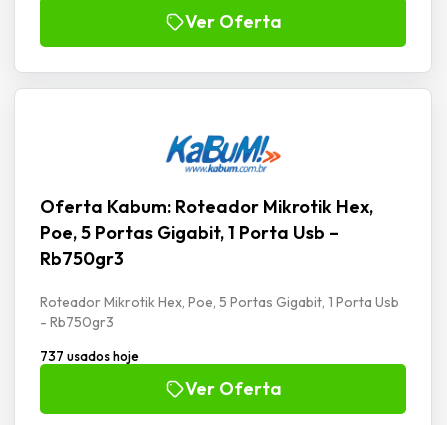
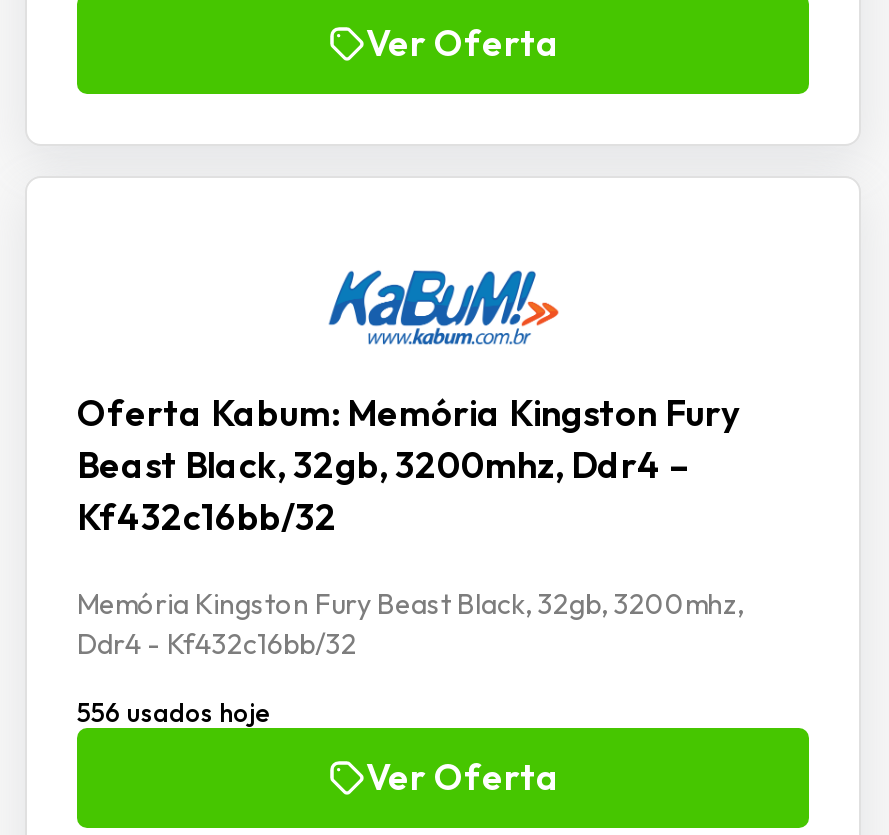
- Oferta Kabum: Roteador Mikrotik Hex,
- Poe, 5 Portas Gigabit, 1 Porta Usb –
- Rb750gr3
+ Oferta Kabum: Memória Kingston Fury
+ Beast Black, 32gb, 3200mhz, Ddr4 –
+ Kf432c16bb/32

- Roteador Mikrotik Hex, Poe, 5 Portas Gigabit, 1 Porta Usb
- - Rb750gr3
+ Memória Kingston Fury Beast Black, 32gb, 3200mhz,
+ Ddr4 - Kf432c16bb/32

- 737 usados hoje
+ 556 usados hoje
